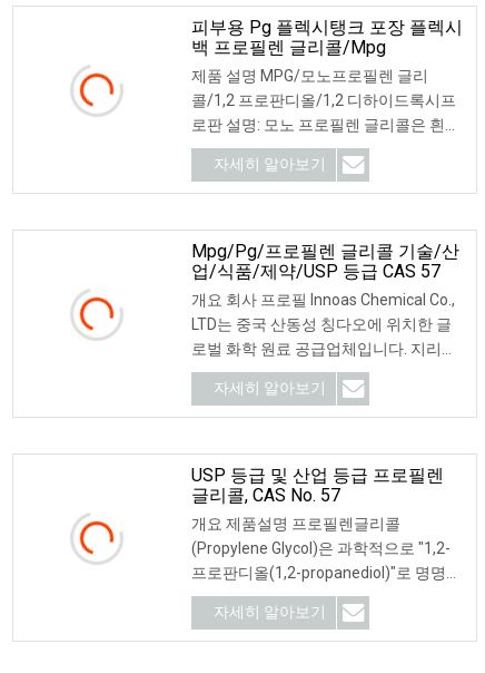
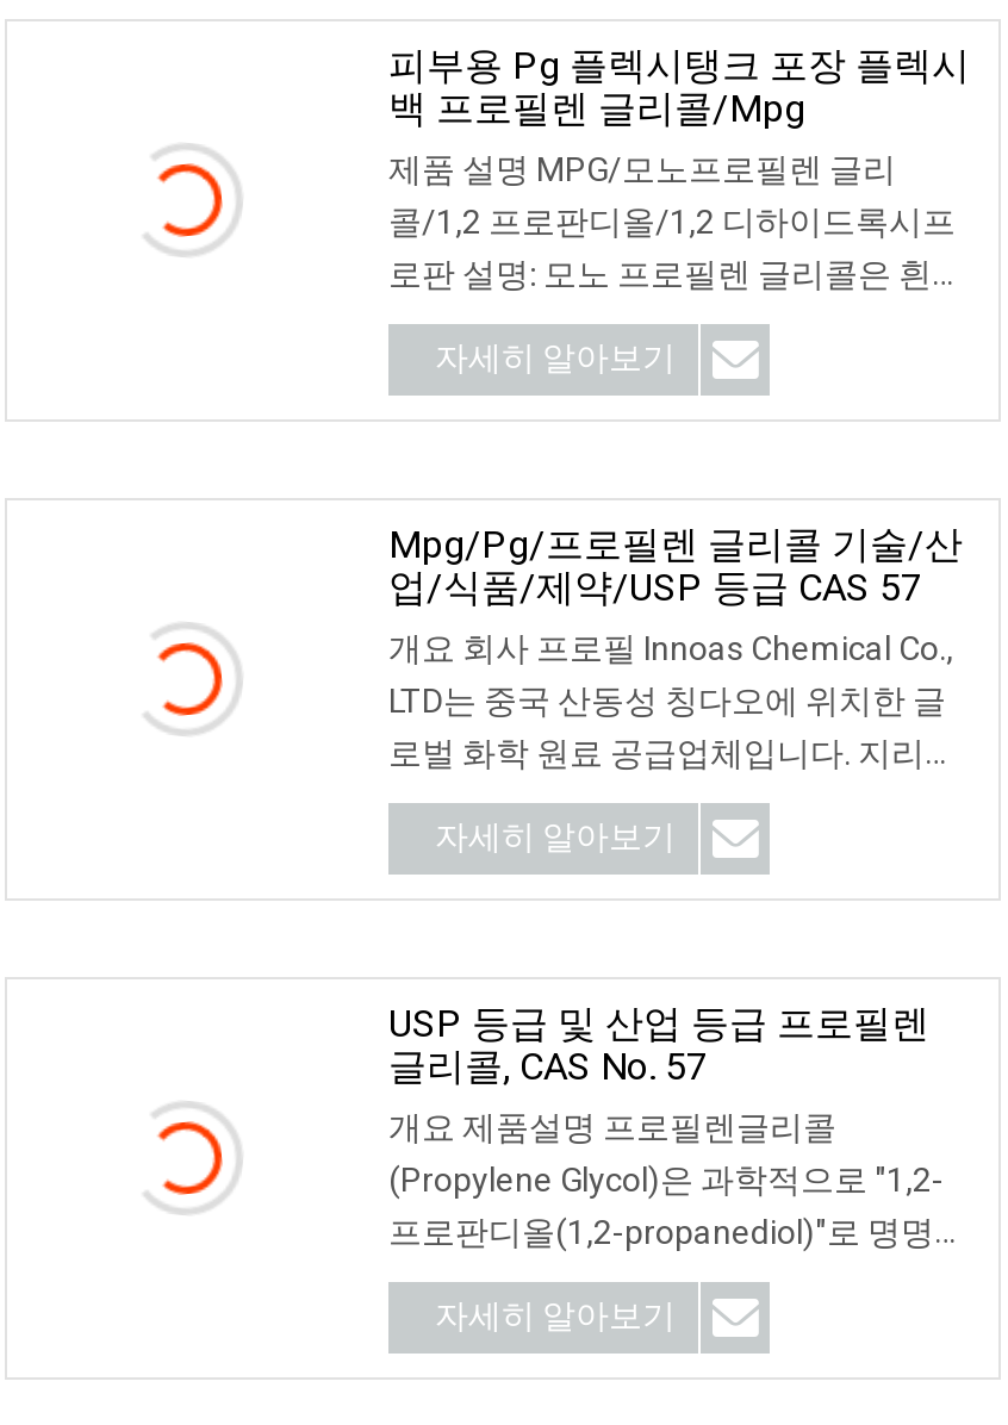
- [image]
+ [image]

- [image]
+ [image]

- [image]
+ [image]
